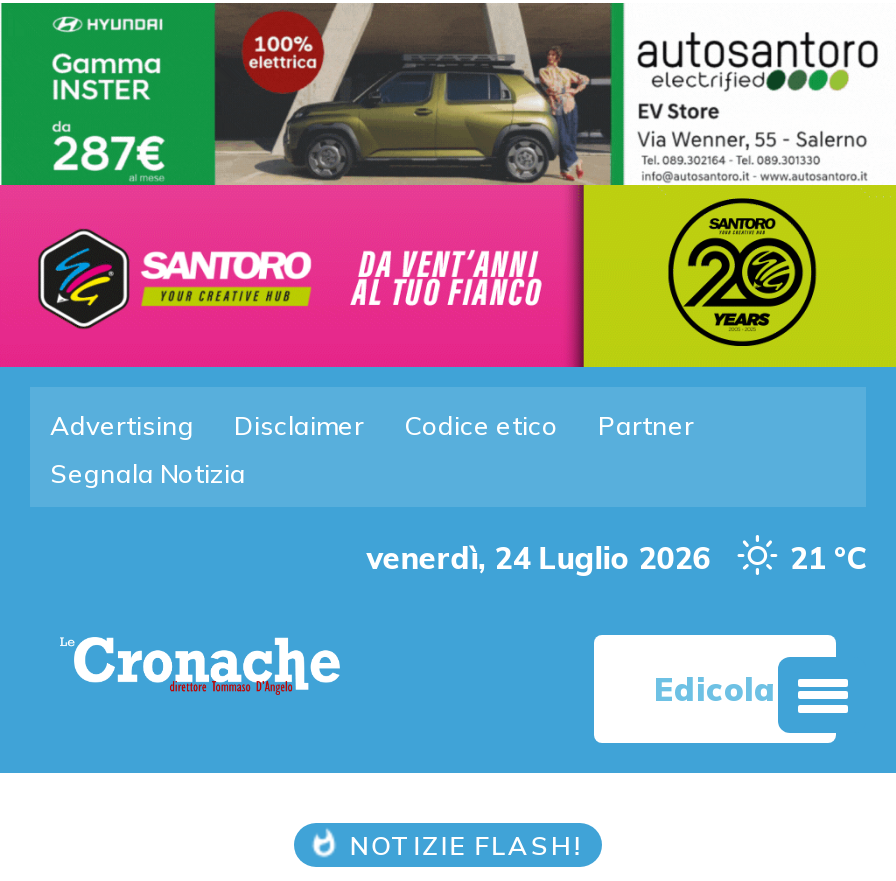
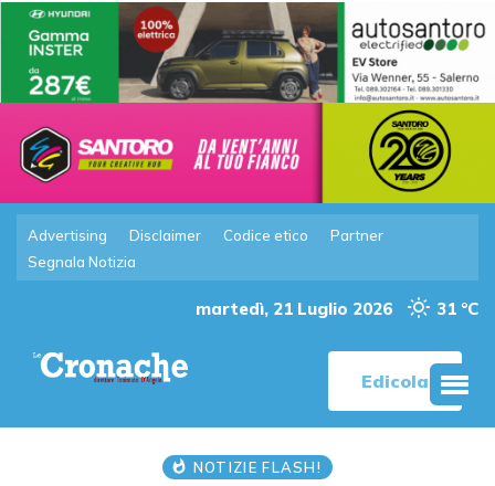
- venerdì, 24 Luglio 2026
+ martedì, 21 Luglio 2026

- 21 °C
+ 31 °C
